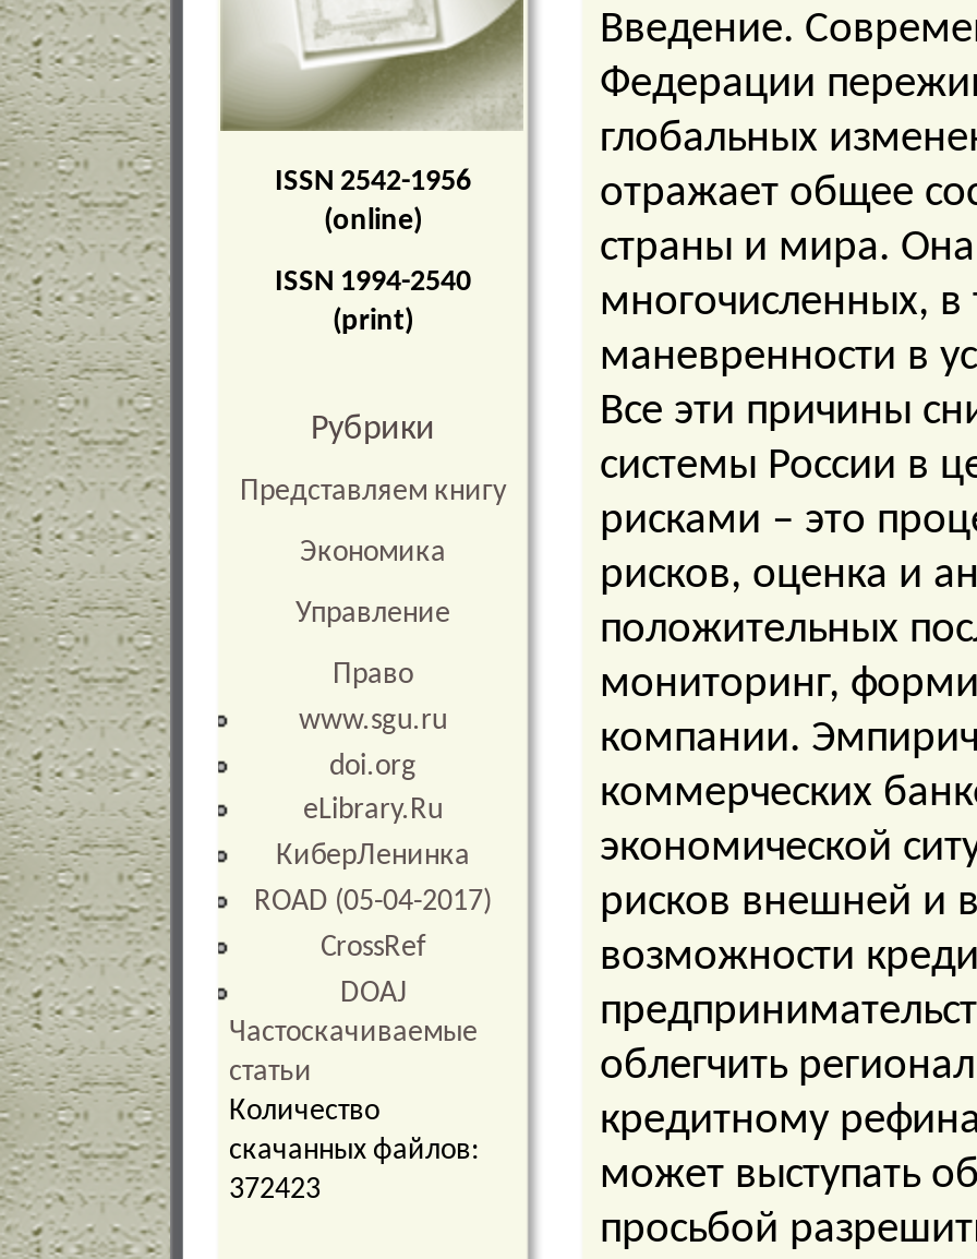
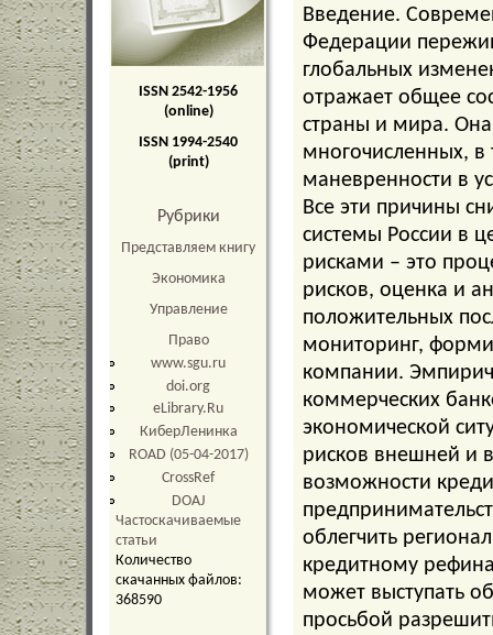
- 372423
+ 368590
